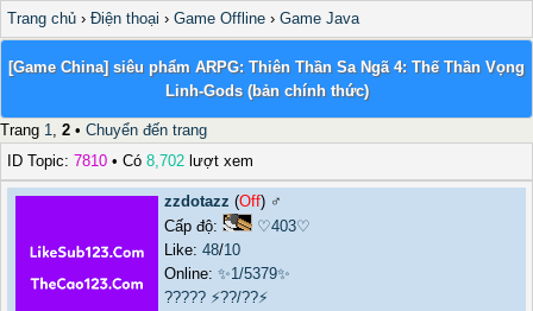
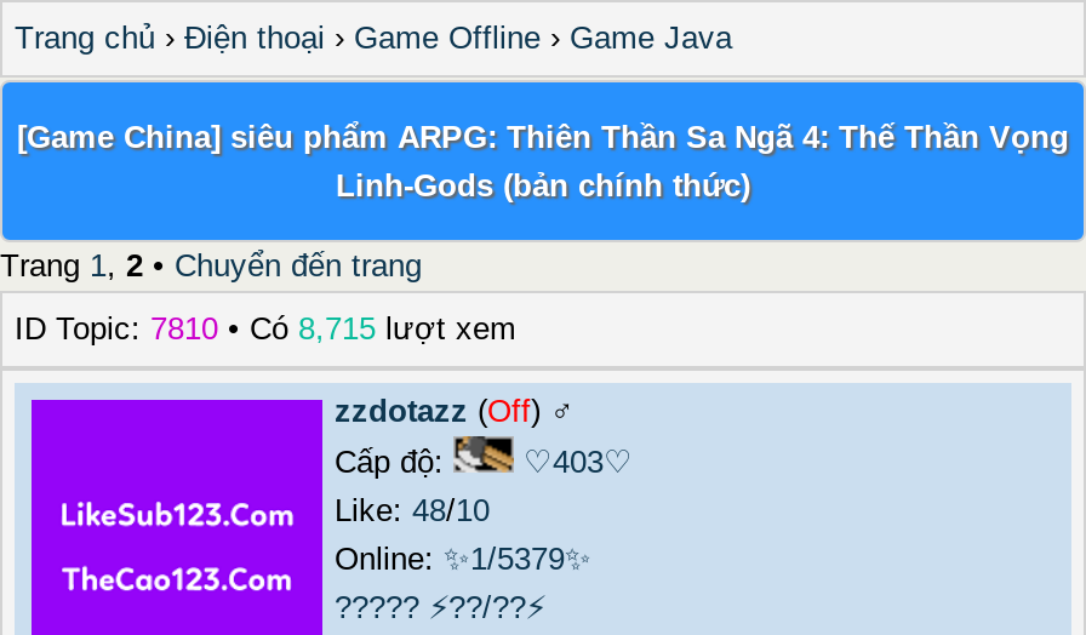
- ID Topic: 7810 • Có 8,702 lượt xem
+ ID Topic: 7810 • Có 8,715 lượt xem
